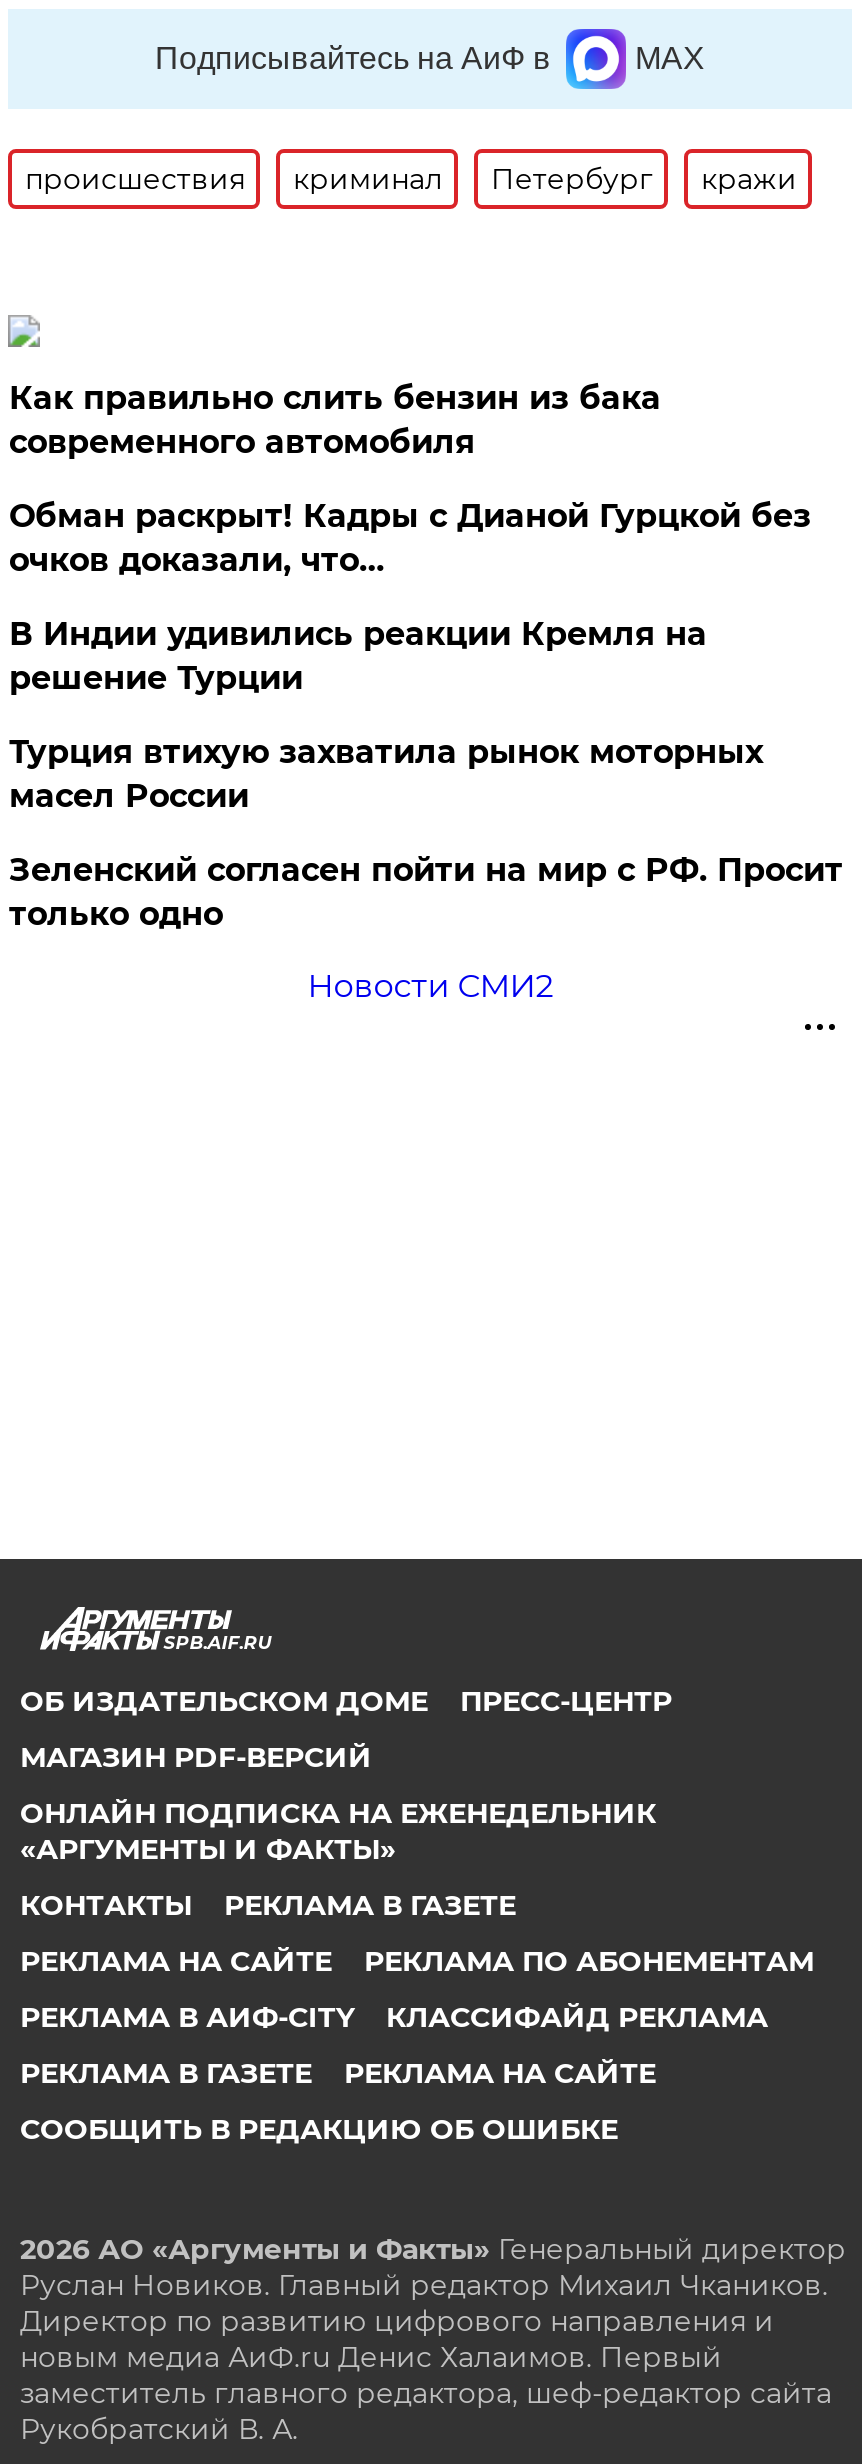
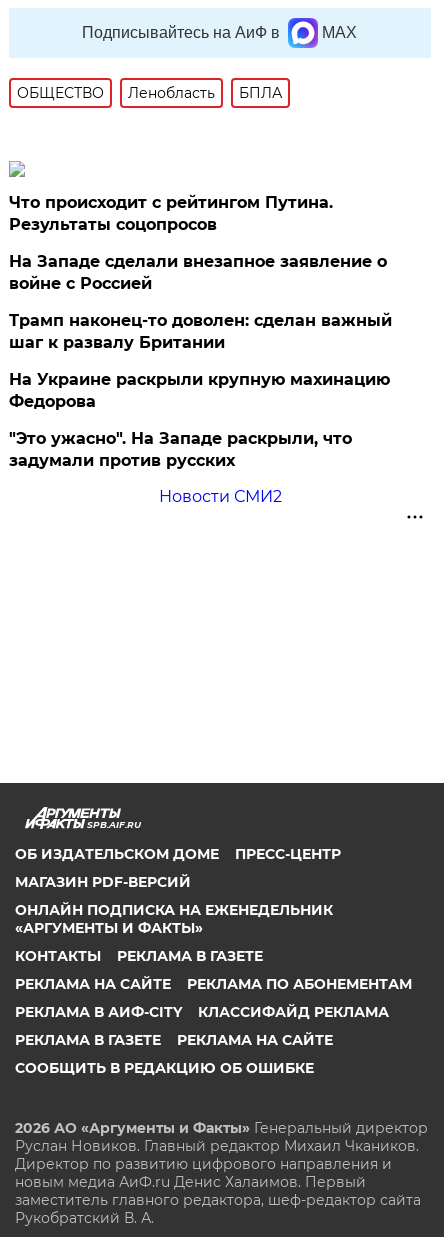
- происшествия
- криминал
- Петербург
- кражи
+ ОБЩЕСТВО
+ Ленобласть
+ БПЛА

- Как правильно слить бензин из бака
- современного автомобиля
+ Что происходит с рейтингом Путина.
+ Результаты соцопросов

- Обман раскрыт! Кадры с Дианой Гурцкой без
- очков доказали, что…
+ На Западе сделали внезапное заявление о
+ войне с Россией

- В Индии удивились реакции Кремля на
- решение Турции
+ Трамп наконец-то доволен: сделан важный
+ шаг к развалу Британии

- Турция втихую захватила рынок моторных
- масел России
+ На Украине раскрыли крупную махинацию
+ Федорова

- Зеленский согласен пойти на мир с РФ. Просит
- только одно
+ "Это ужасно". На Западе раскрыли, что
+ задумали против русских
